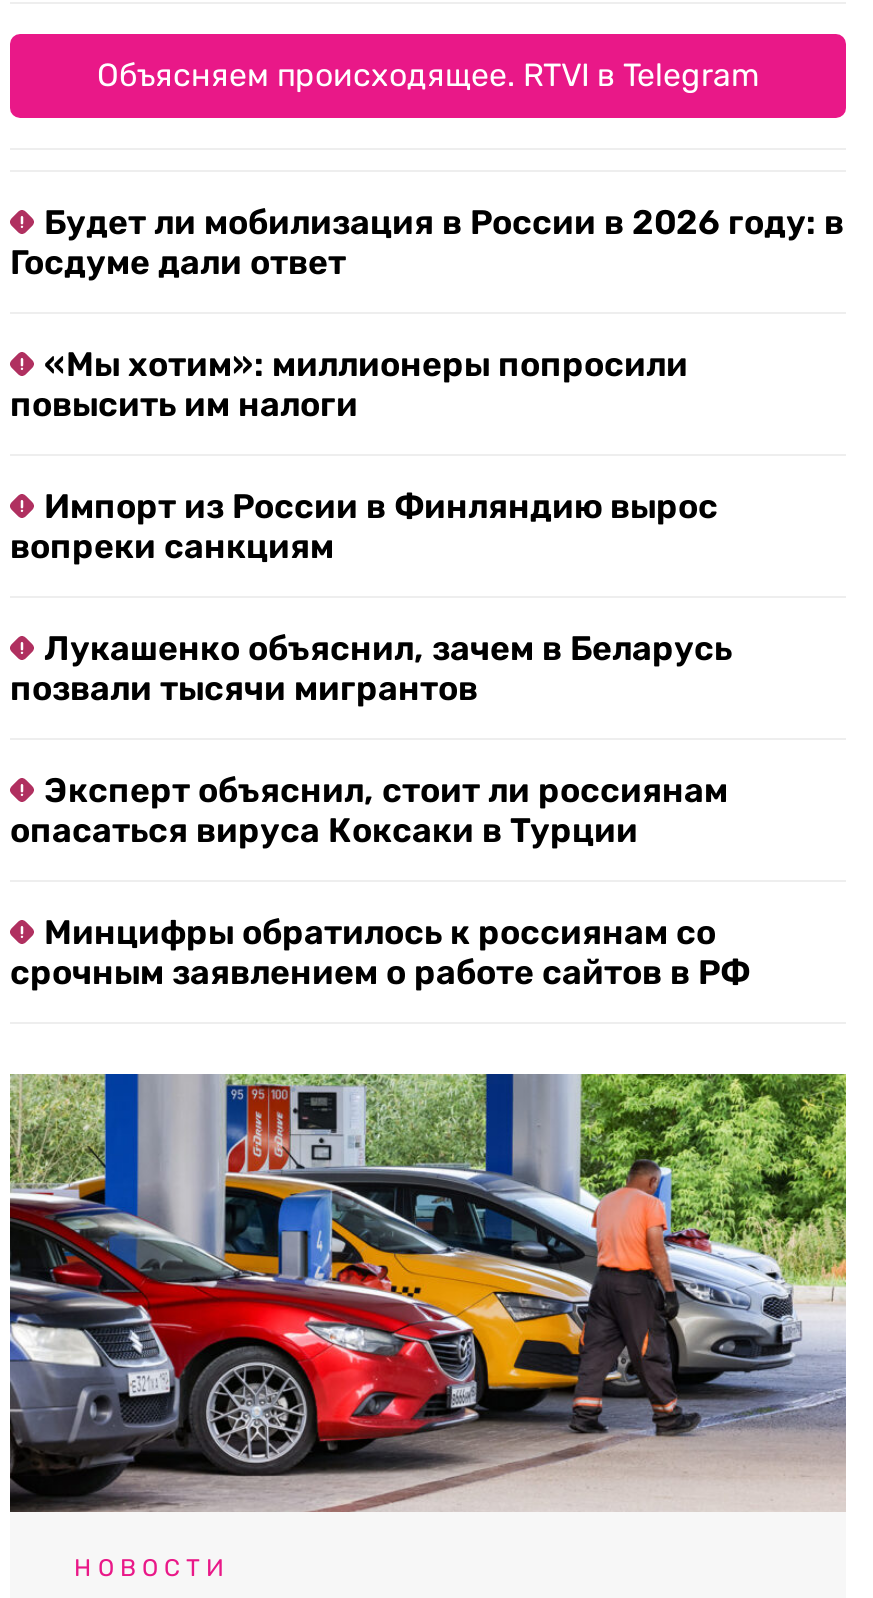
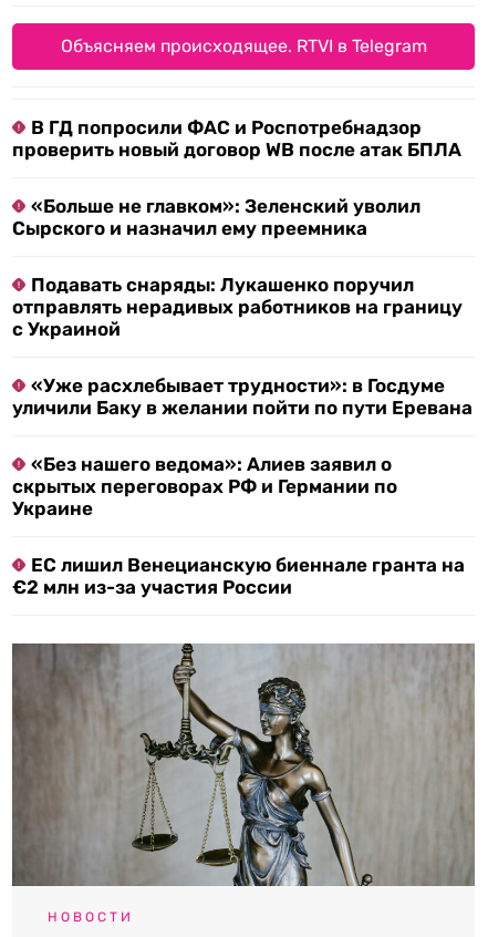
- Будет ли мобилизация в России в 2026 году: в
- Госдуме дали ответ
+ В ГД попросили ФАС и Роспотребнадзор
+ проверить новый договор WB после атак БПЛА

- «Мы хотим»: миллионеры попросили
- повысить им налоги
+ «Больше не главком»: Зеленский уволил
+ Сырского и назначил ему преемника

- Импорт из России в Финляндию вырос
- вопреки санкциям
+ Подавать снаряды: Лукашенко поручил
+ отправлять нерадивых работников на границу
+ с Украиной

- Лукашенко объяснил, зачем в Беларусь
- позвали тысячи мигрантов
+ «Уже расхлебывает трудности»: в Госдуме
+ уличили Баку в желании пойти по пути Еревана

- Эксперт объяснил, стоит ли россиянам
- опасаться вируса Коксаки в Турции
+ «Без нашего ведома»: Алиев заявил о
+ скрытых переговорах РФ и Германии по
+ Украине

- Минцифры обратилось к россиянам со
- срочным заявлением о работе сайтов в РФ
+ ЕС лишил Венецианскую биеннале гранта на
+ €2 млн из-за участия России

- [image]
+ [image]
